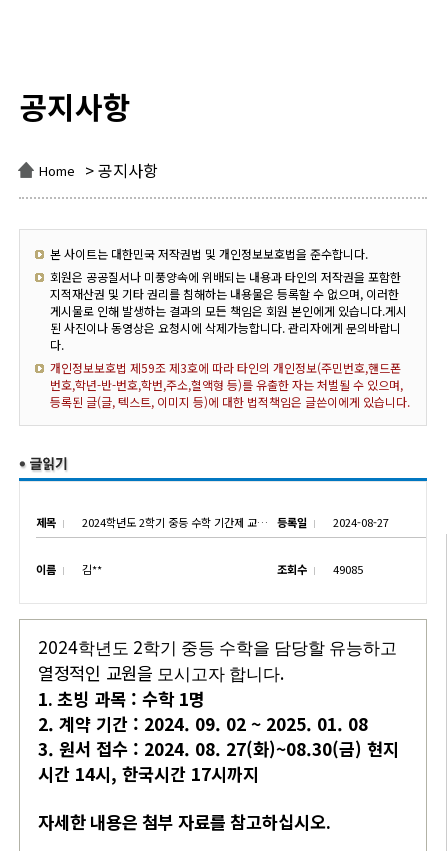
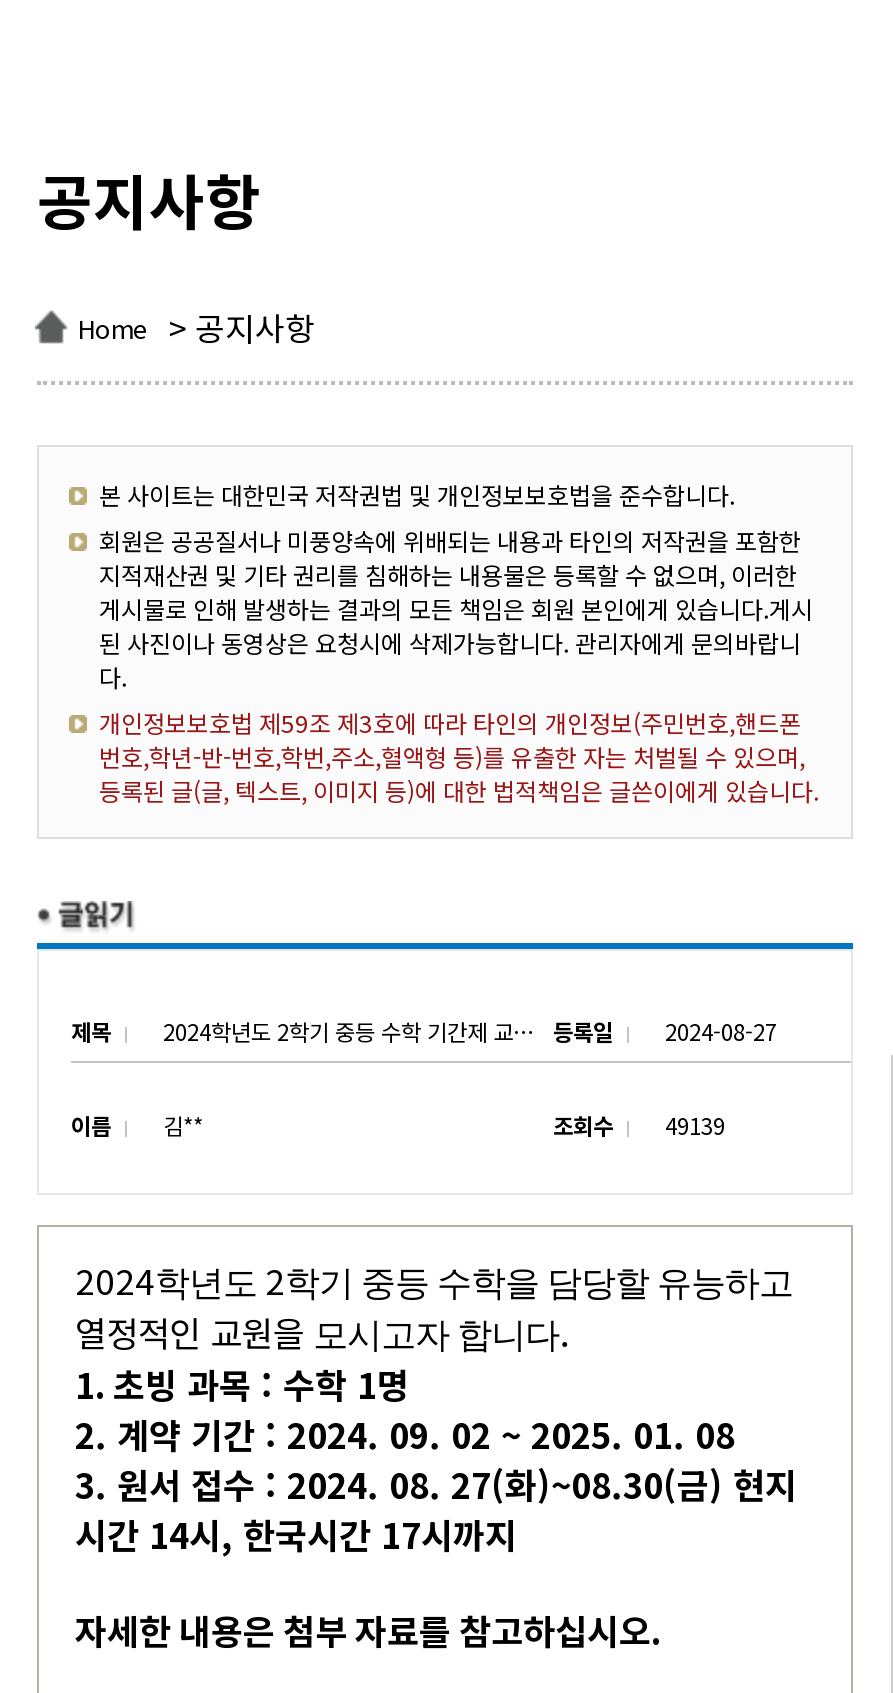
- 조회수 49085
+ 조회수 49139
